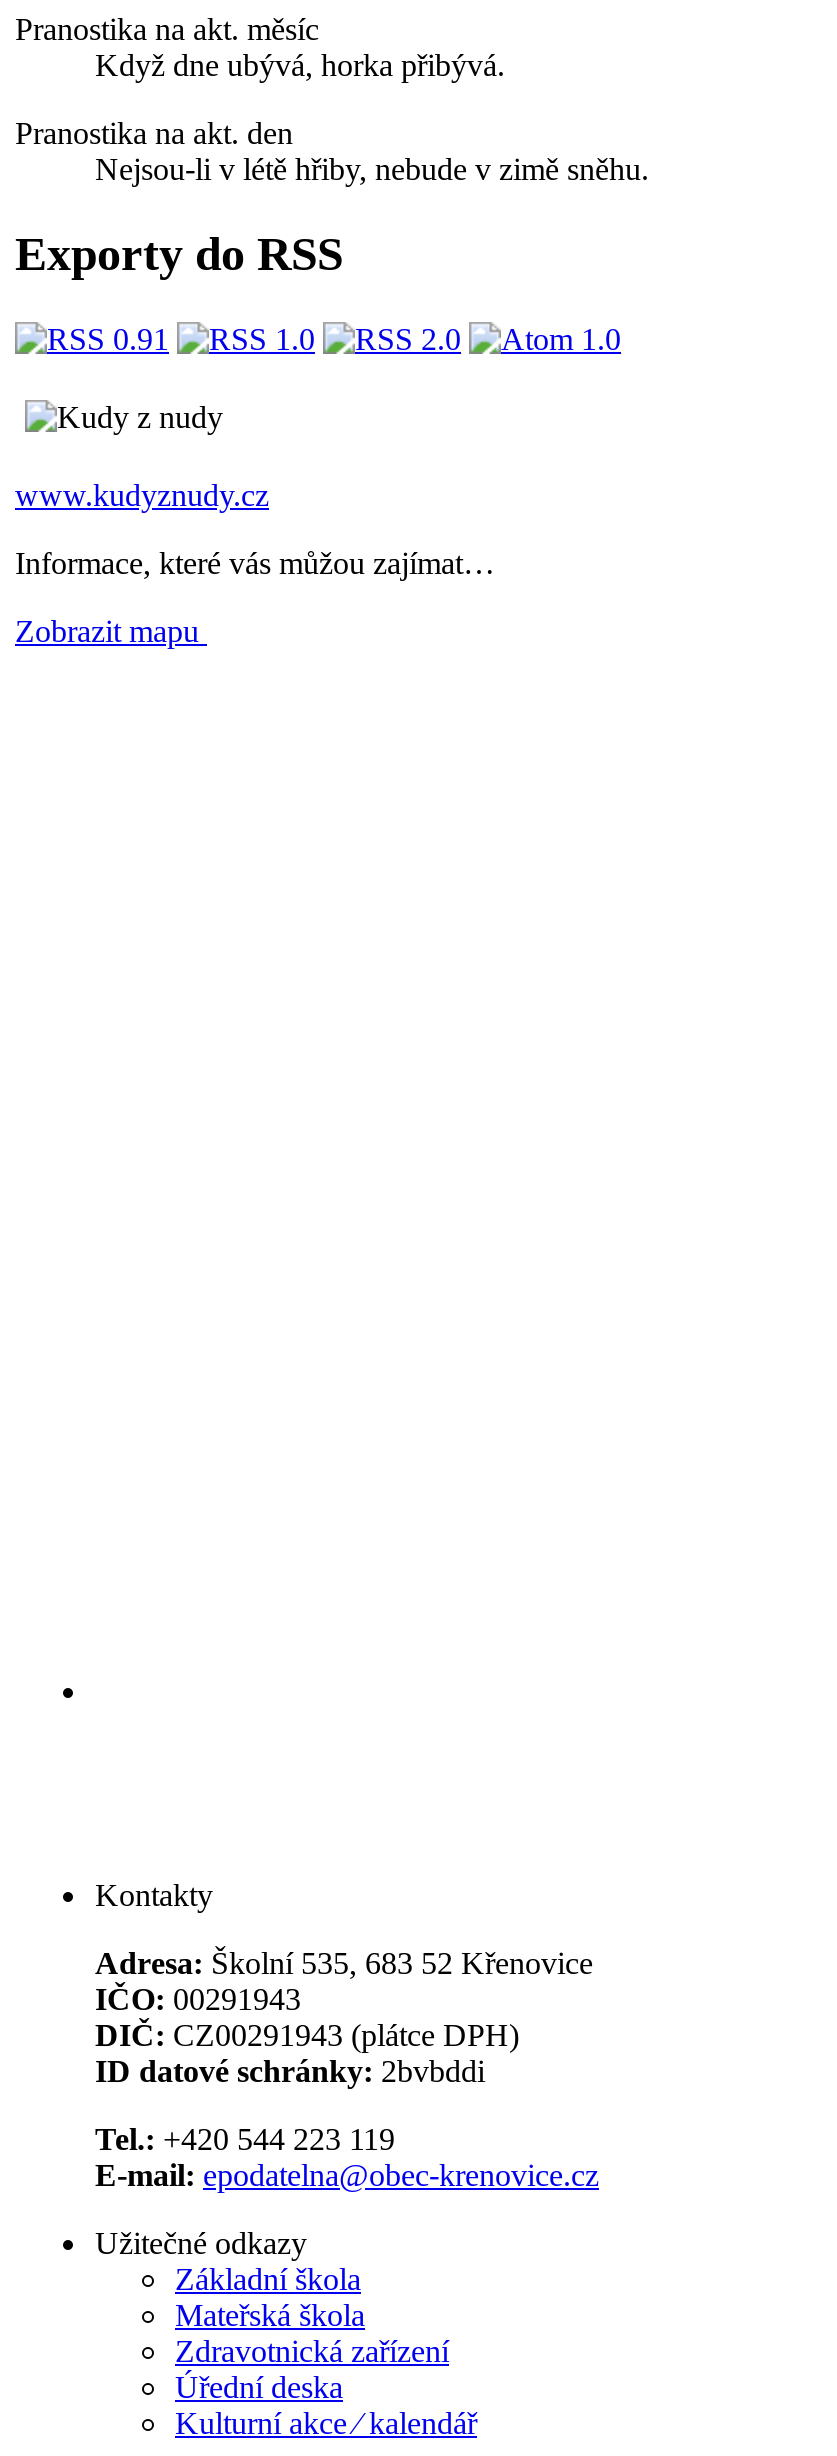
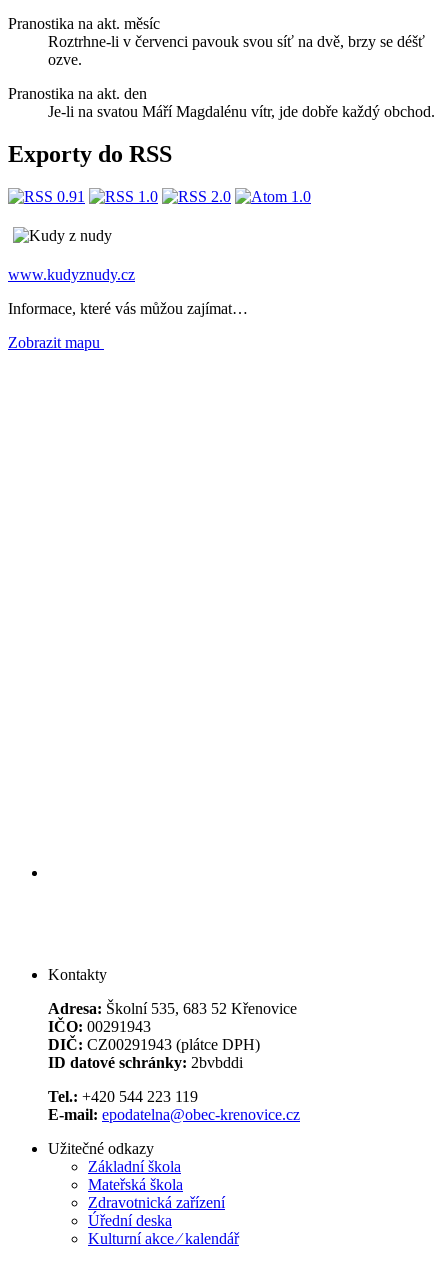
- Když dne ubývá, horka přibývá.
+ Roztrhne-li v červenci pavouk svou síť na dvě, brzy se déšť
+ ozve.

- Nejsou-li v létě hřiby, nebude v zimě sněhu.
+ Je-li na svatou Máří Magdalénu vítr, jde dobře každý obchod.
